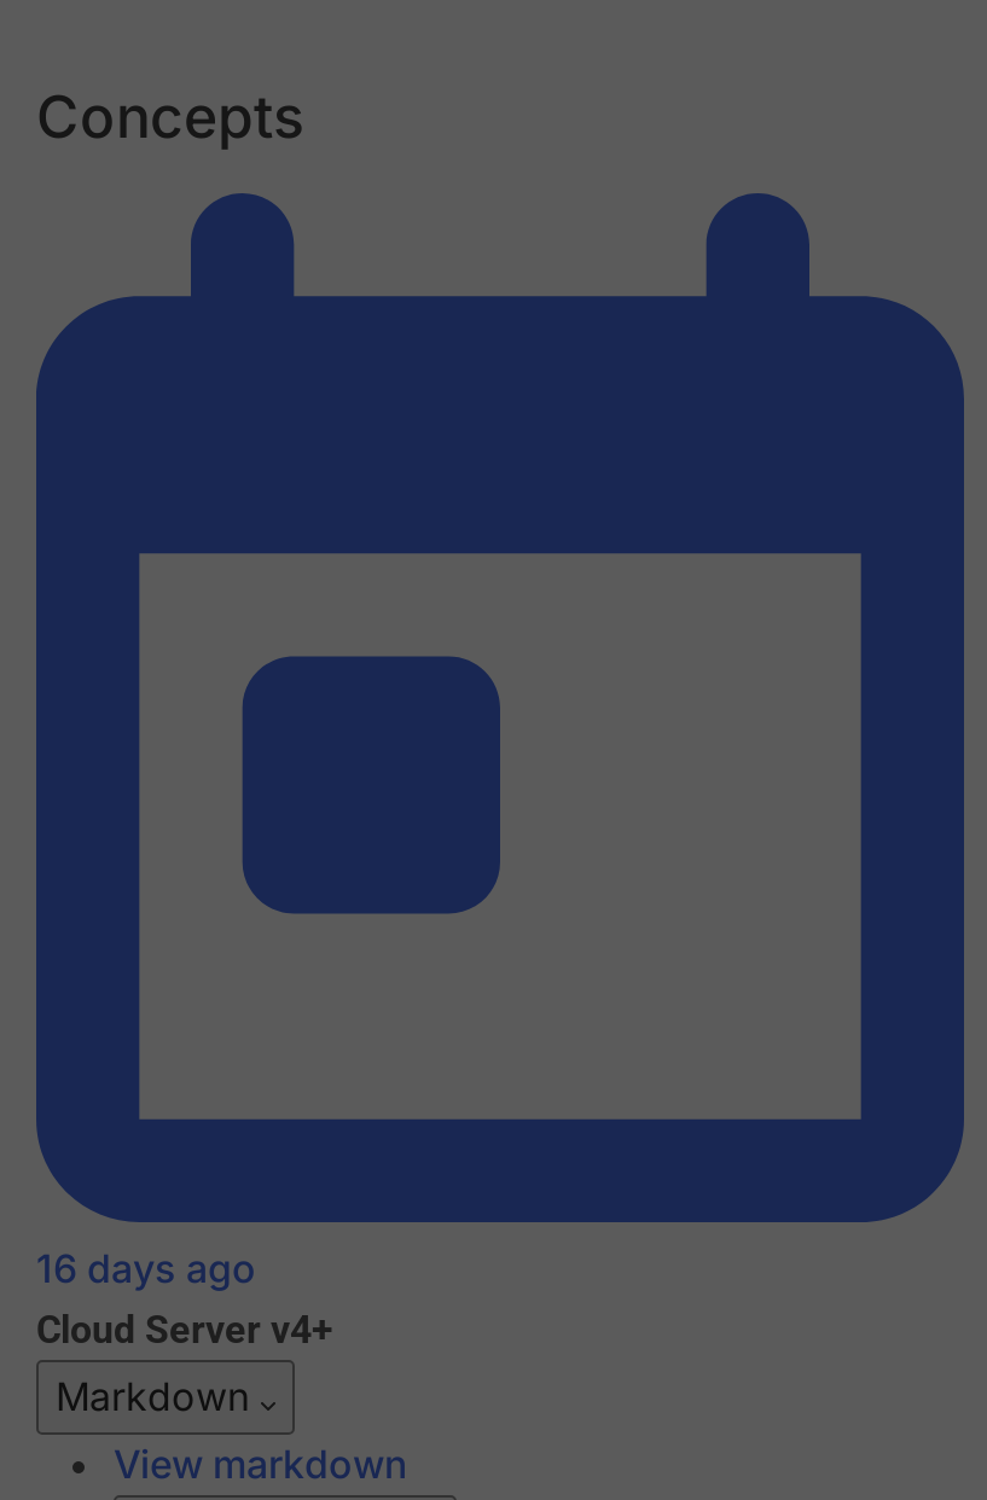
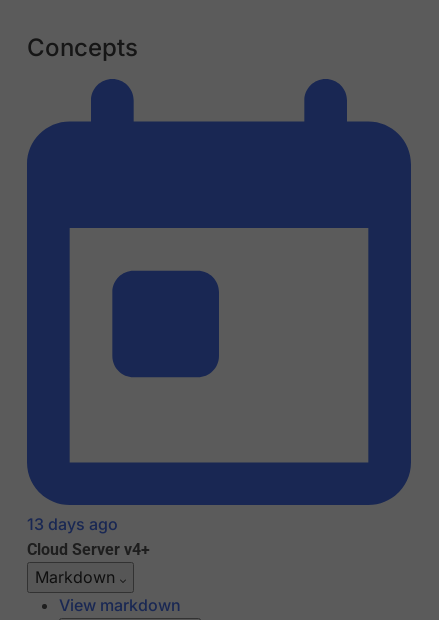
- 16 days ago
+ 13 days ago
